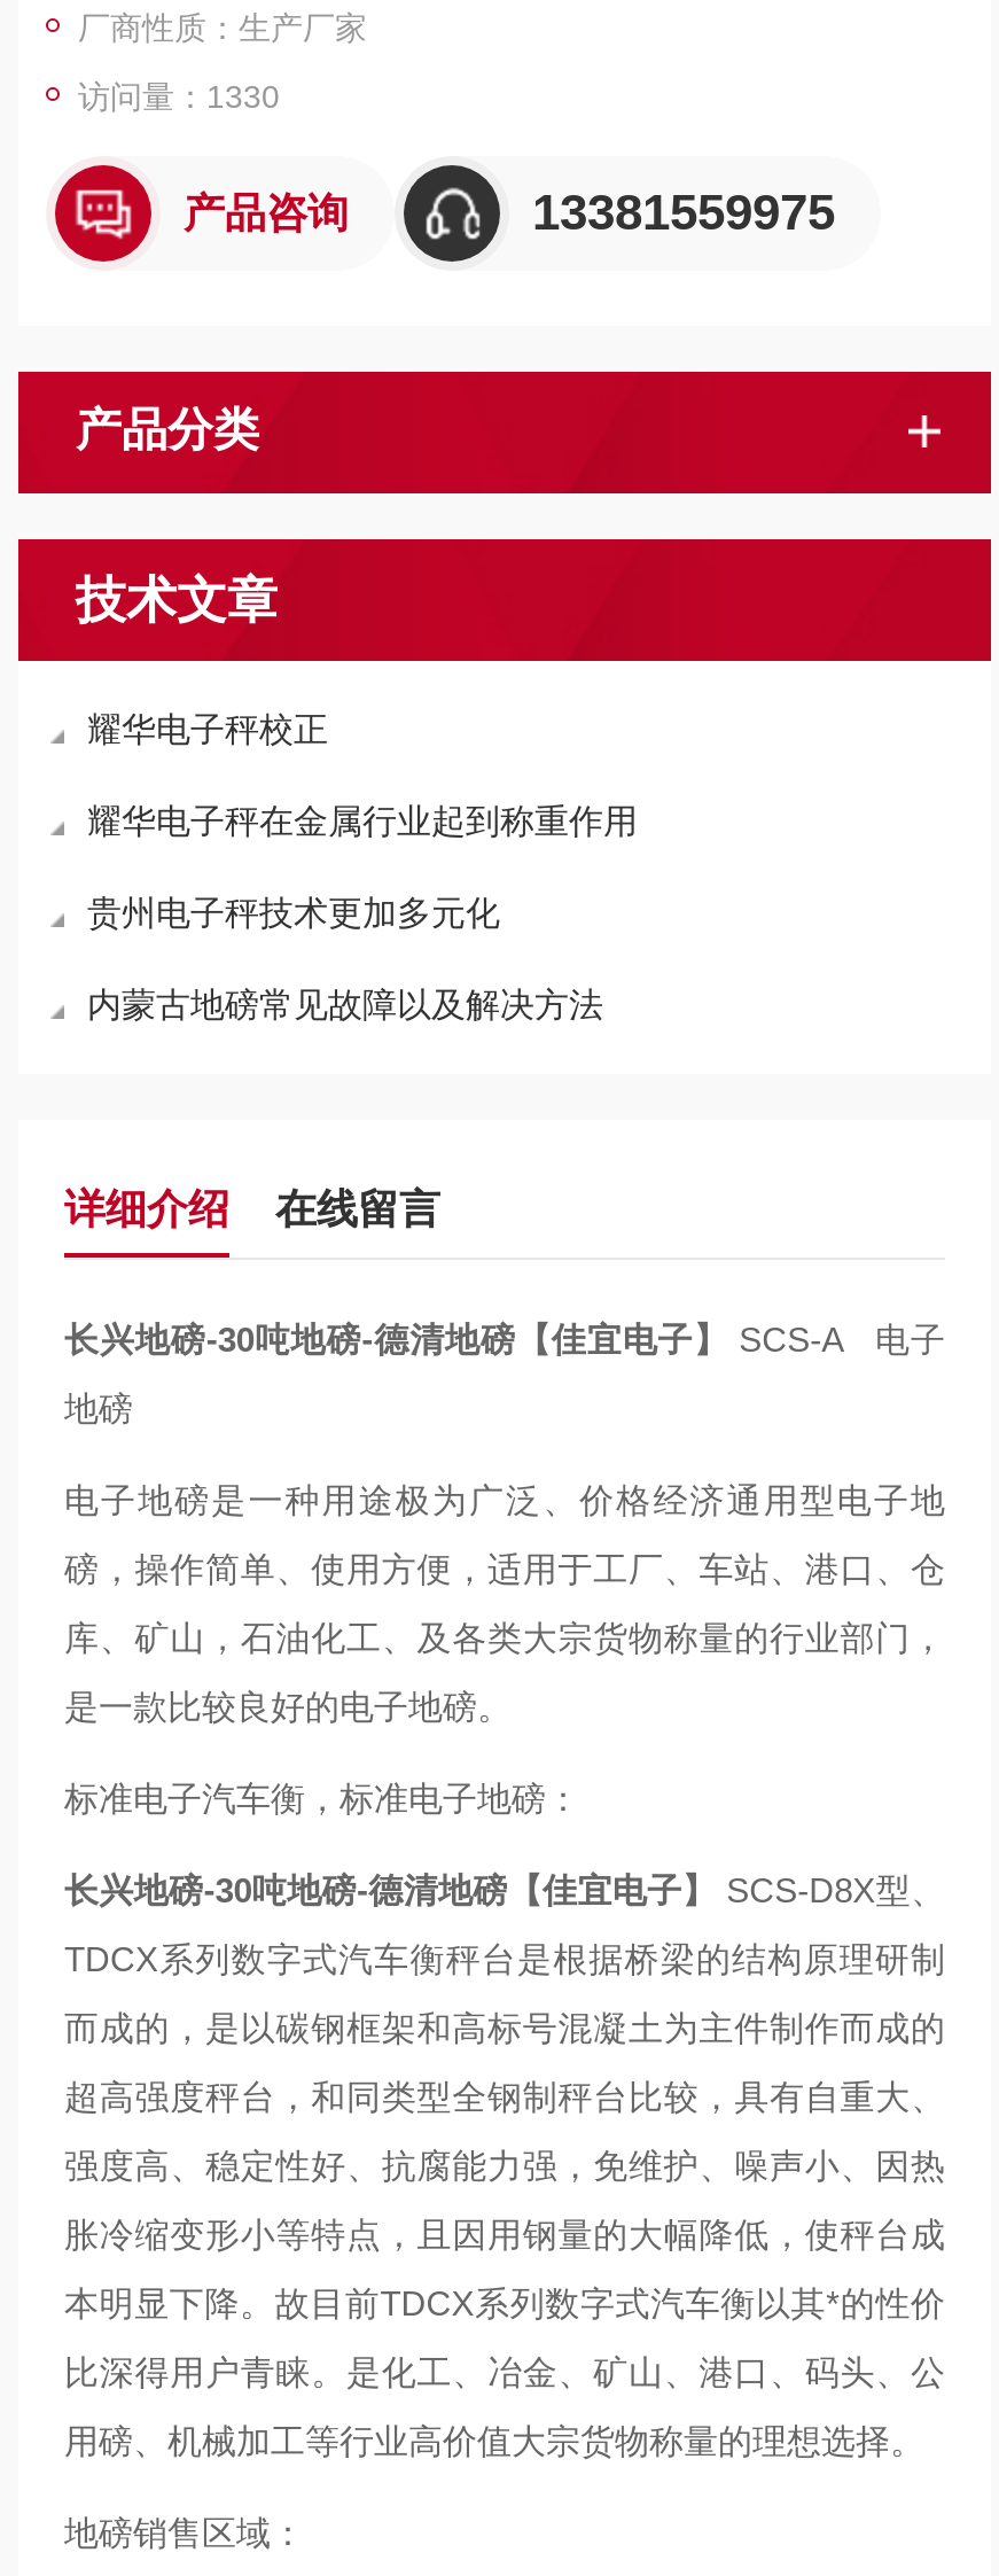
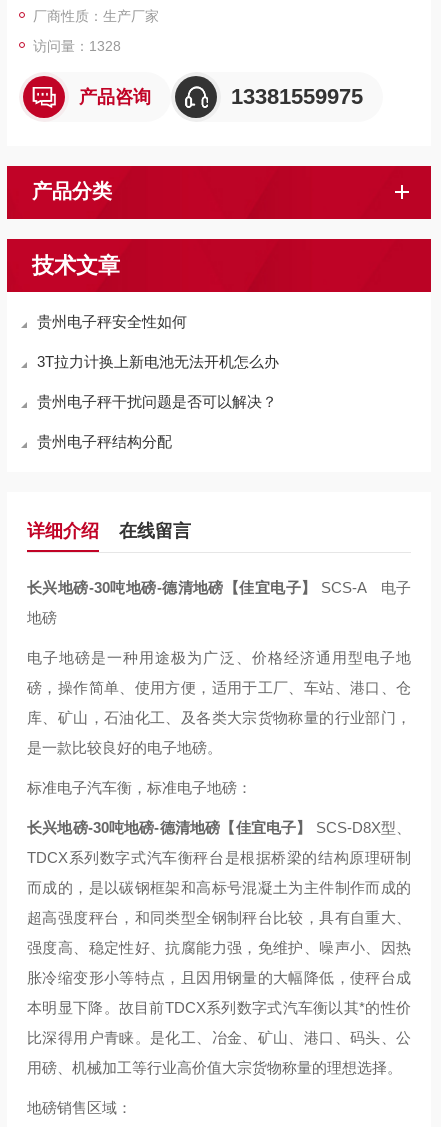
- 访问量：1330
+ 访问量：1328

- 耀华电子秤校正
+ 贵州电子秤安全性如何

- 耀华电子秤在金属行业起到称重作用
+ 3T拉力计换上新电池无法开机怎么办

- 贵州电子秤技术更加多元化
+ 贵州电子秤干扰问题是否可以解决？

- 内蒙古地磅常见故障以及解决方法
+ 贵州电子秤结构分配
